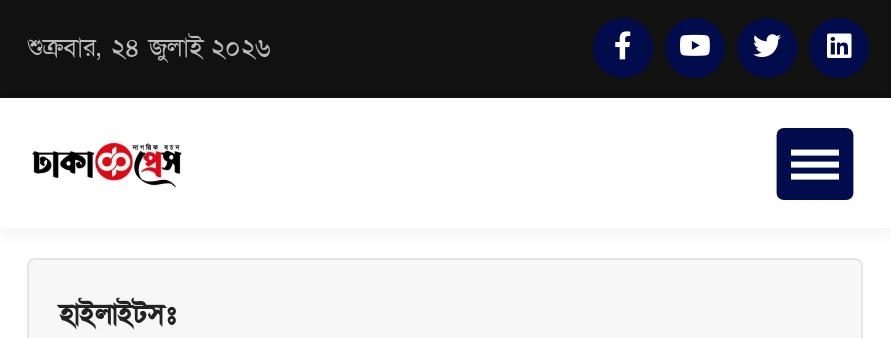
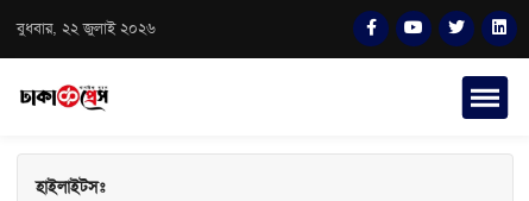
- শুক্রবার, ২৪ জুলাই ২০২৬
+ বুধবার, ২২ জুলাই ২০২৬
